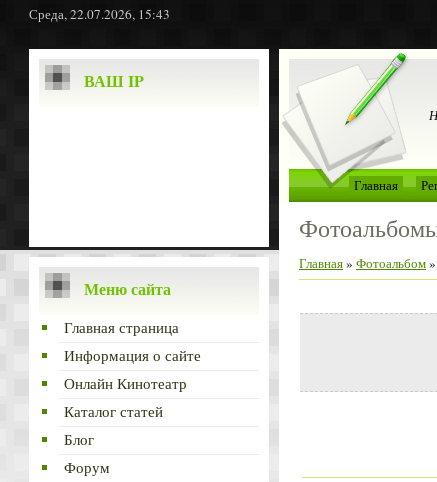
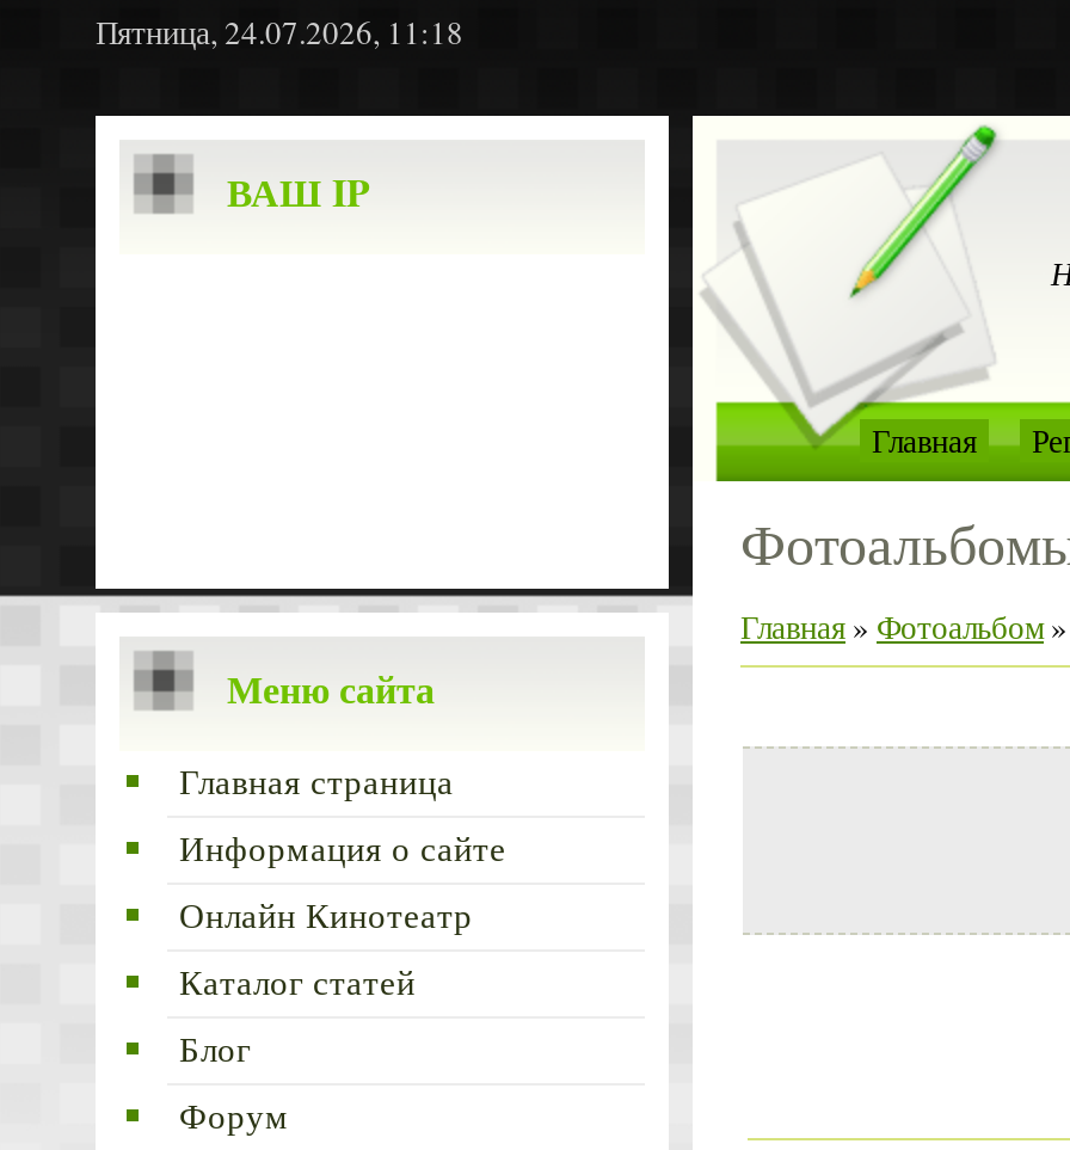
- Среда, 22.07.2026, 15:43
+ Пятница, 24.07.2026, 11:18
